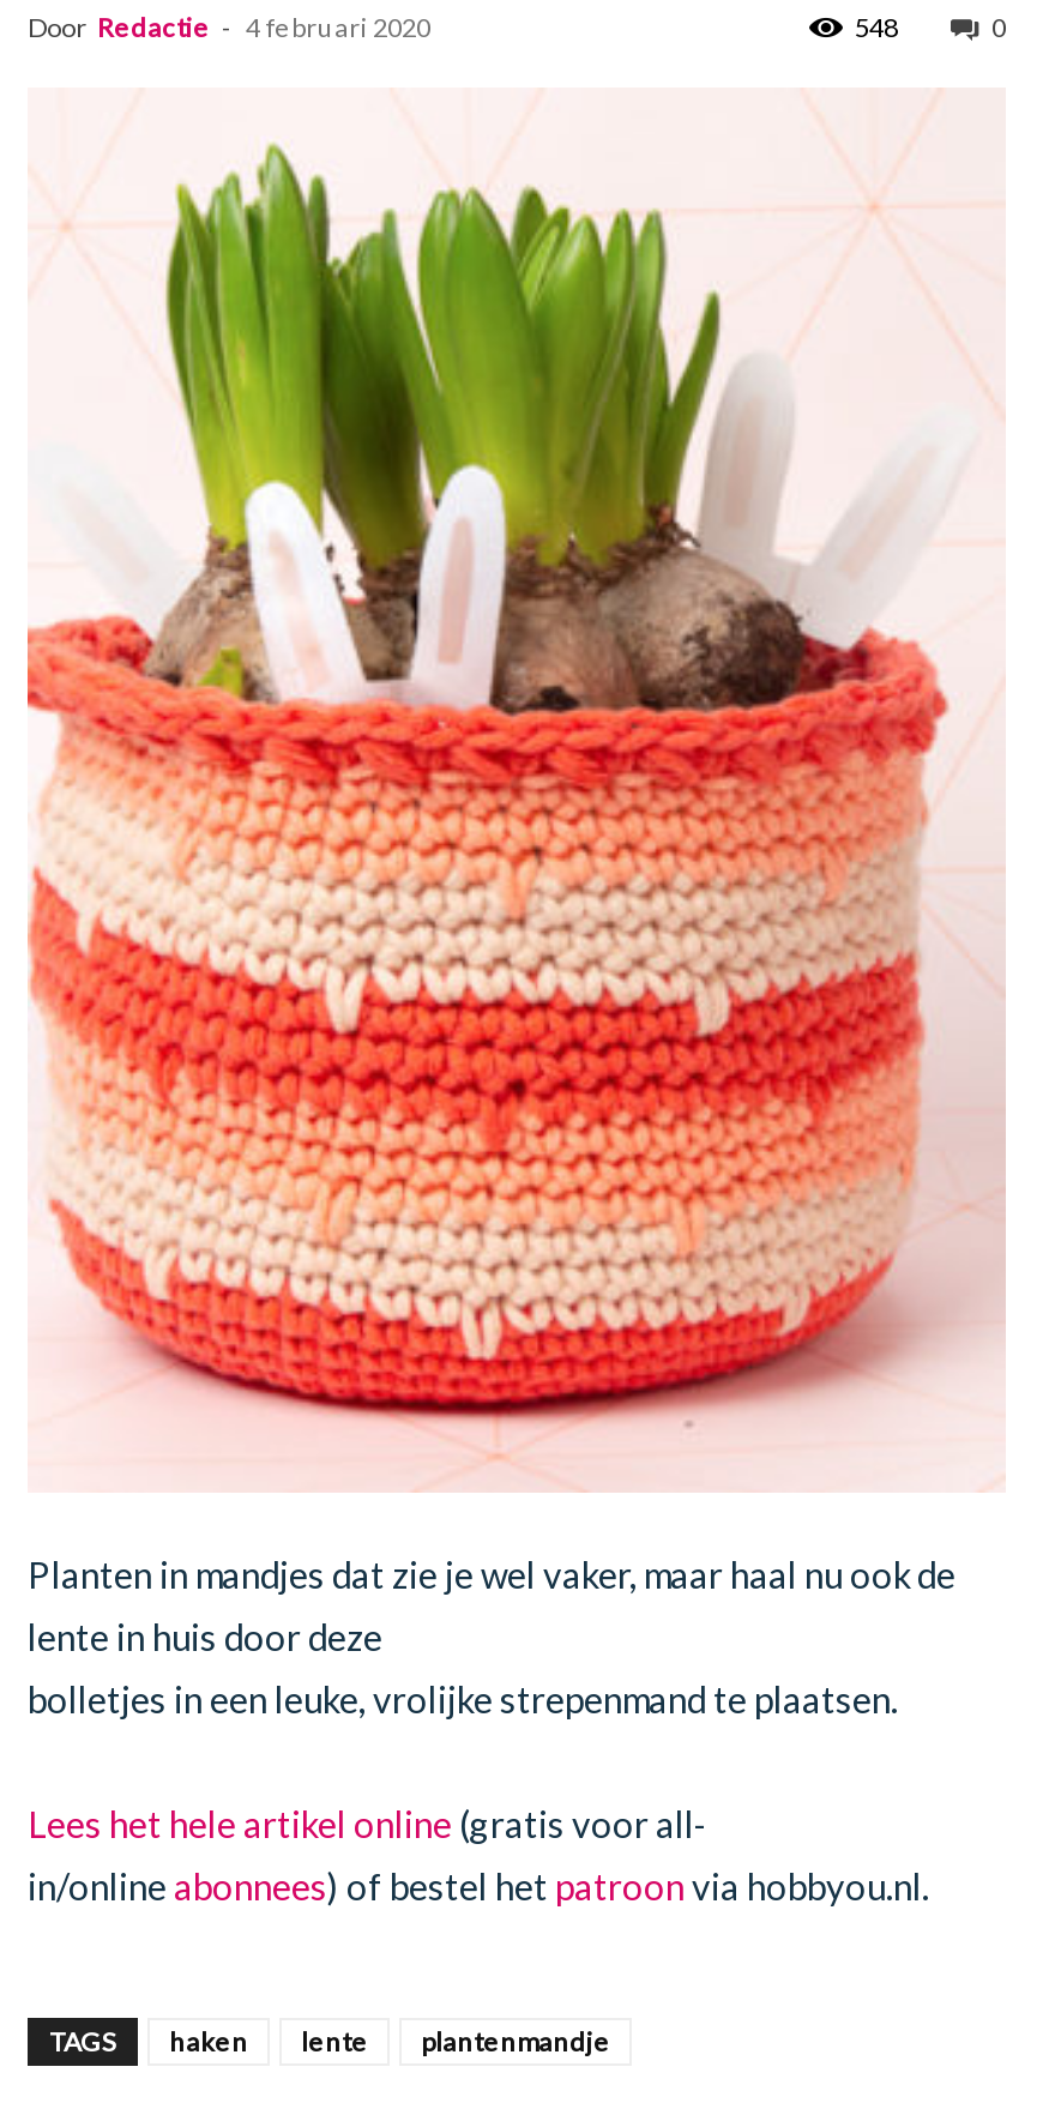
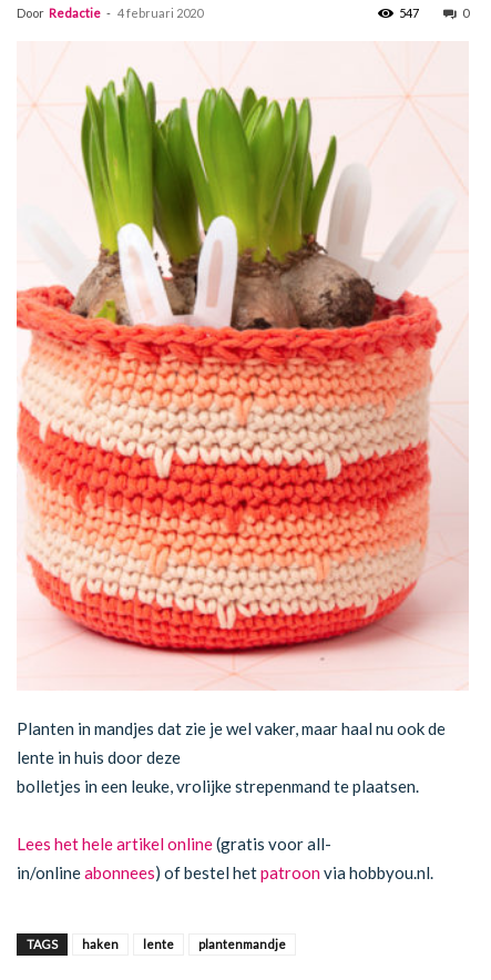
- 548
+ 547
